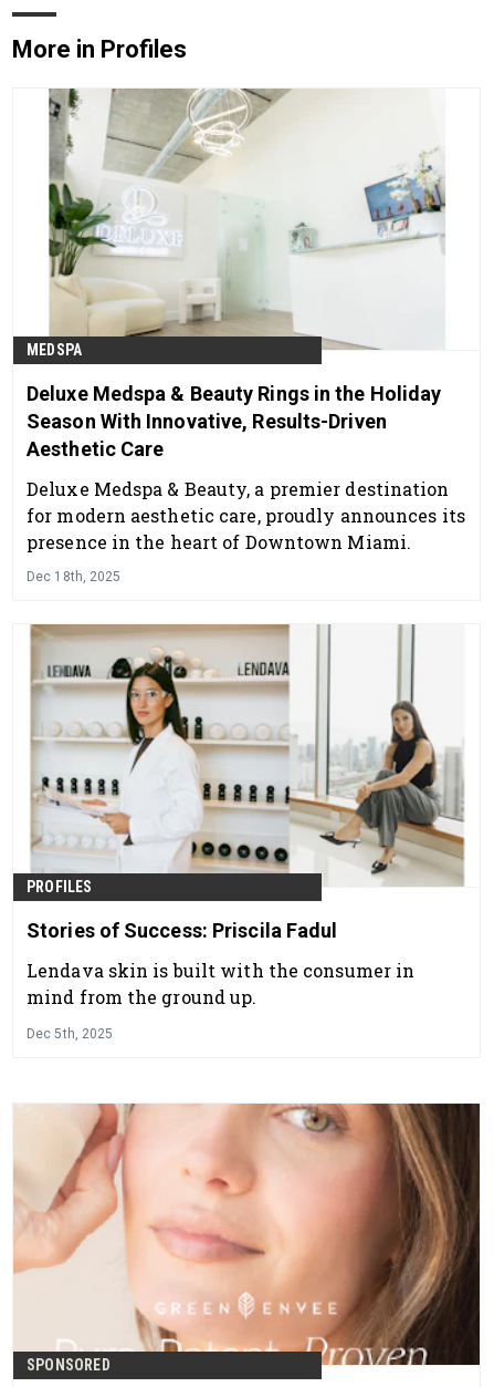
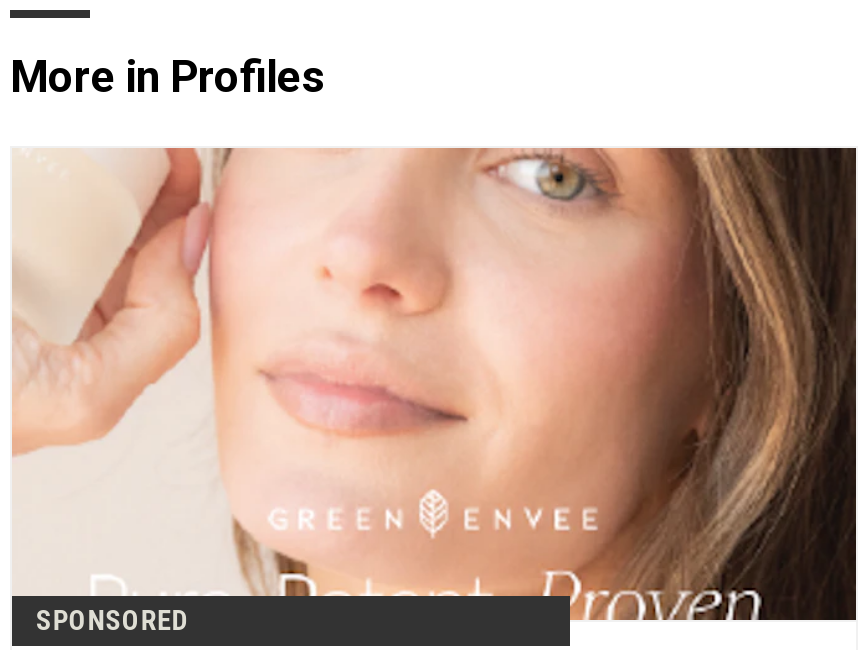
- [image]
- MEDSPA
- Deluxe Medspa & Beauty Rings in the Holiday
- Season With Innovative, Results-Driven
- Aesthetic Care
- Deluxe Medspa & Beauty, a premier destination
- for modern aesthetic care, proudly announces its
- presence in the heart of Downtown Miami.
- Dec 18th, 2025

- [image]
- PROFILES
- Stories of Success: Priscila Fadul
- Lendava skin is built with the consumer in
- mind from the ground up.
- Dec 5th, 2025
